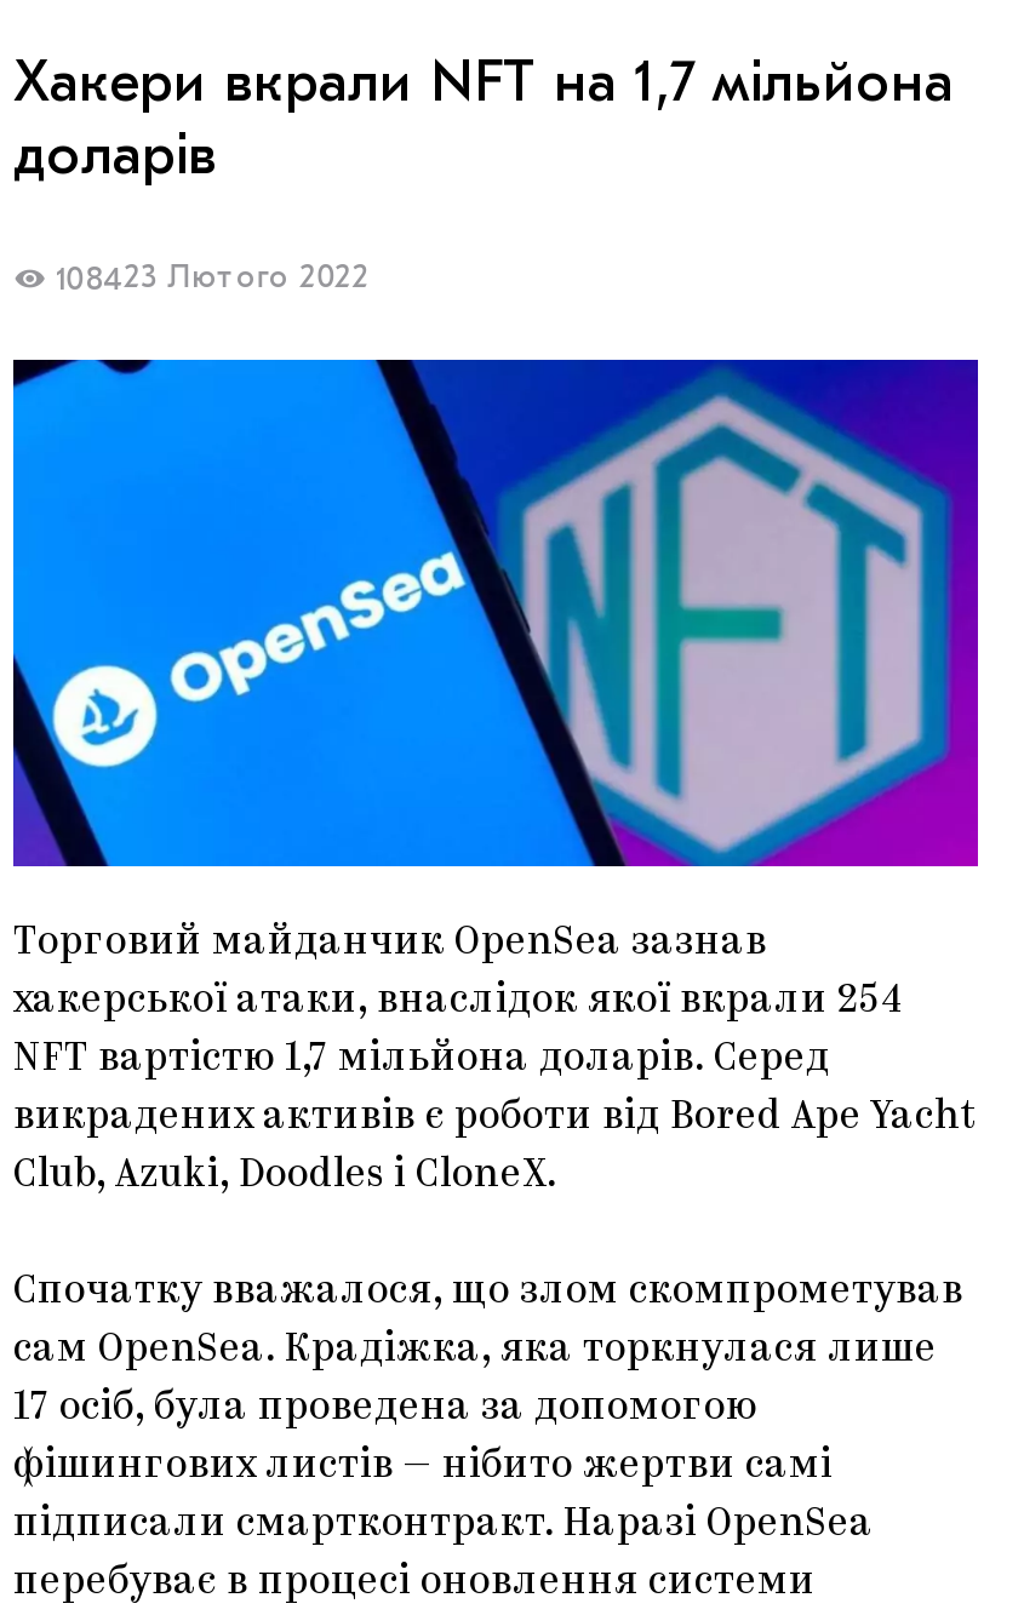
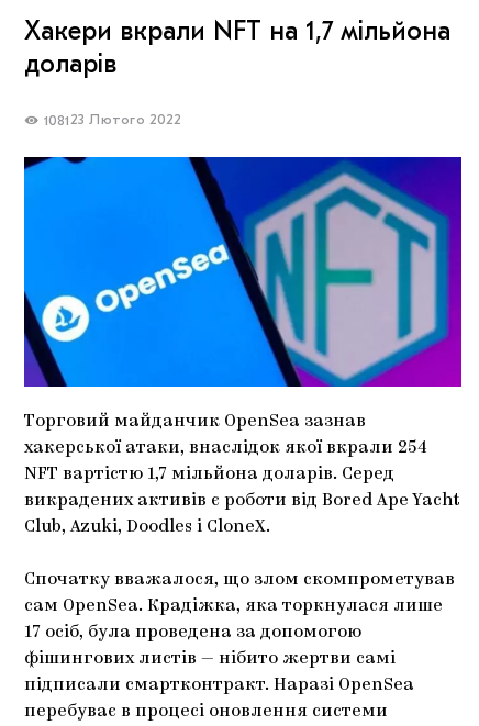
- 108423 Лютого 2022
+ 108123 Лютого 2022
